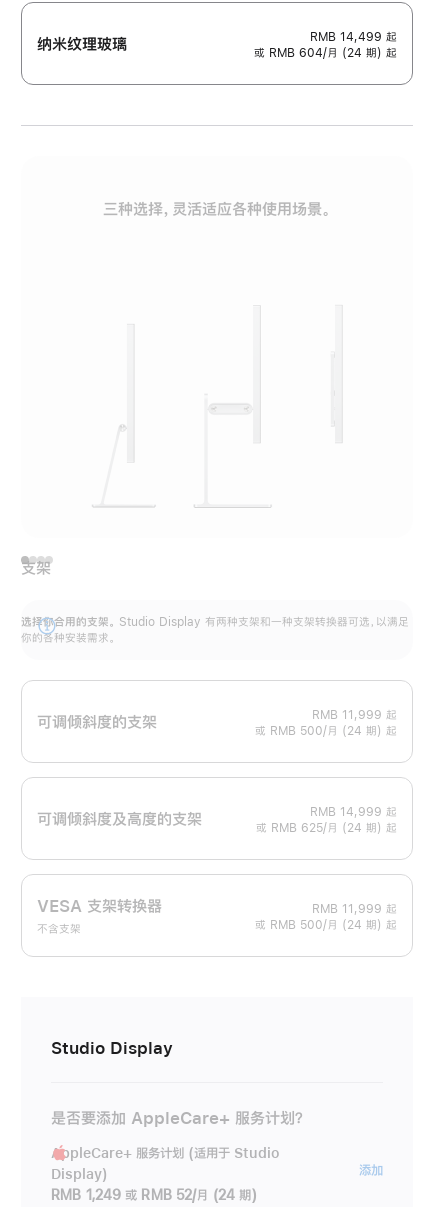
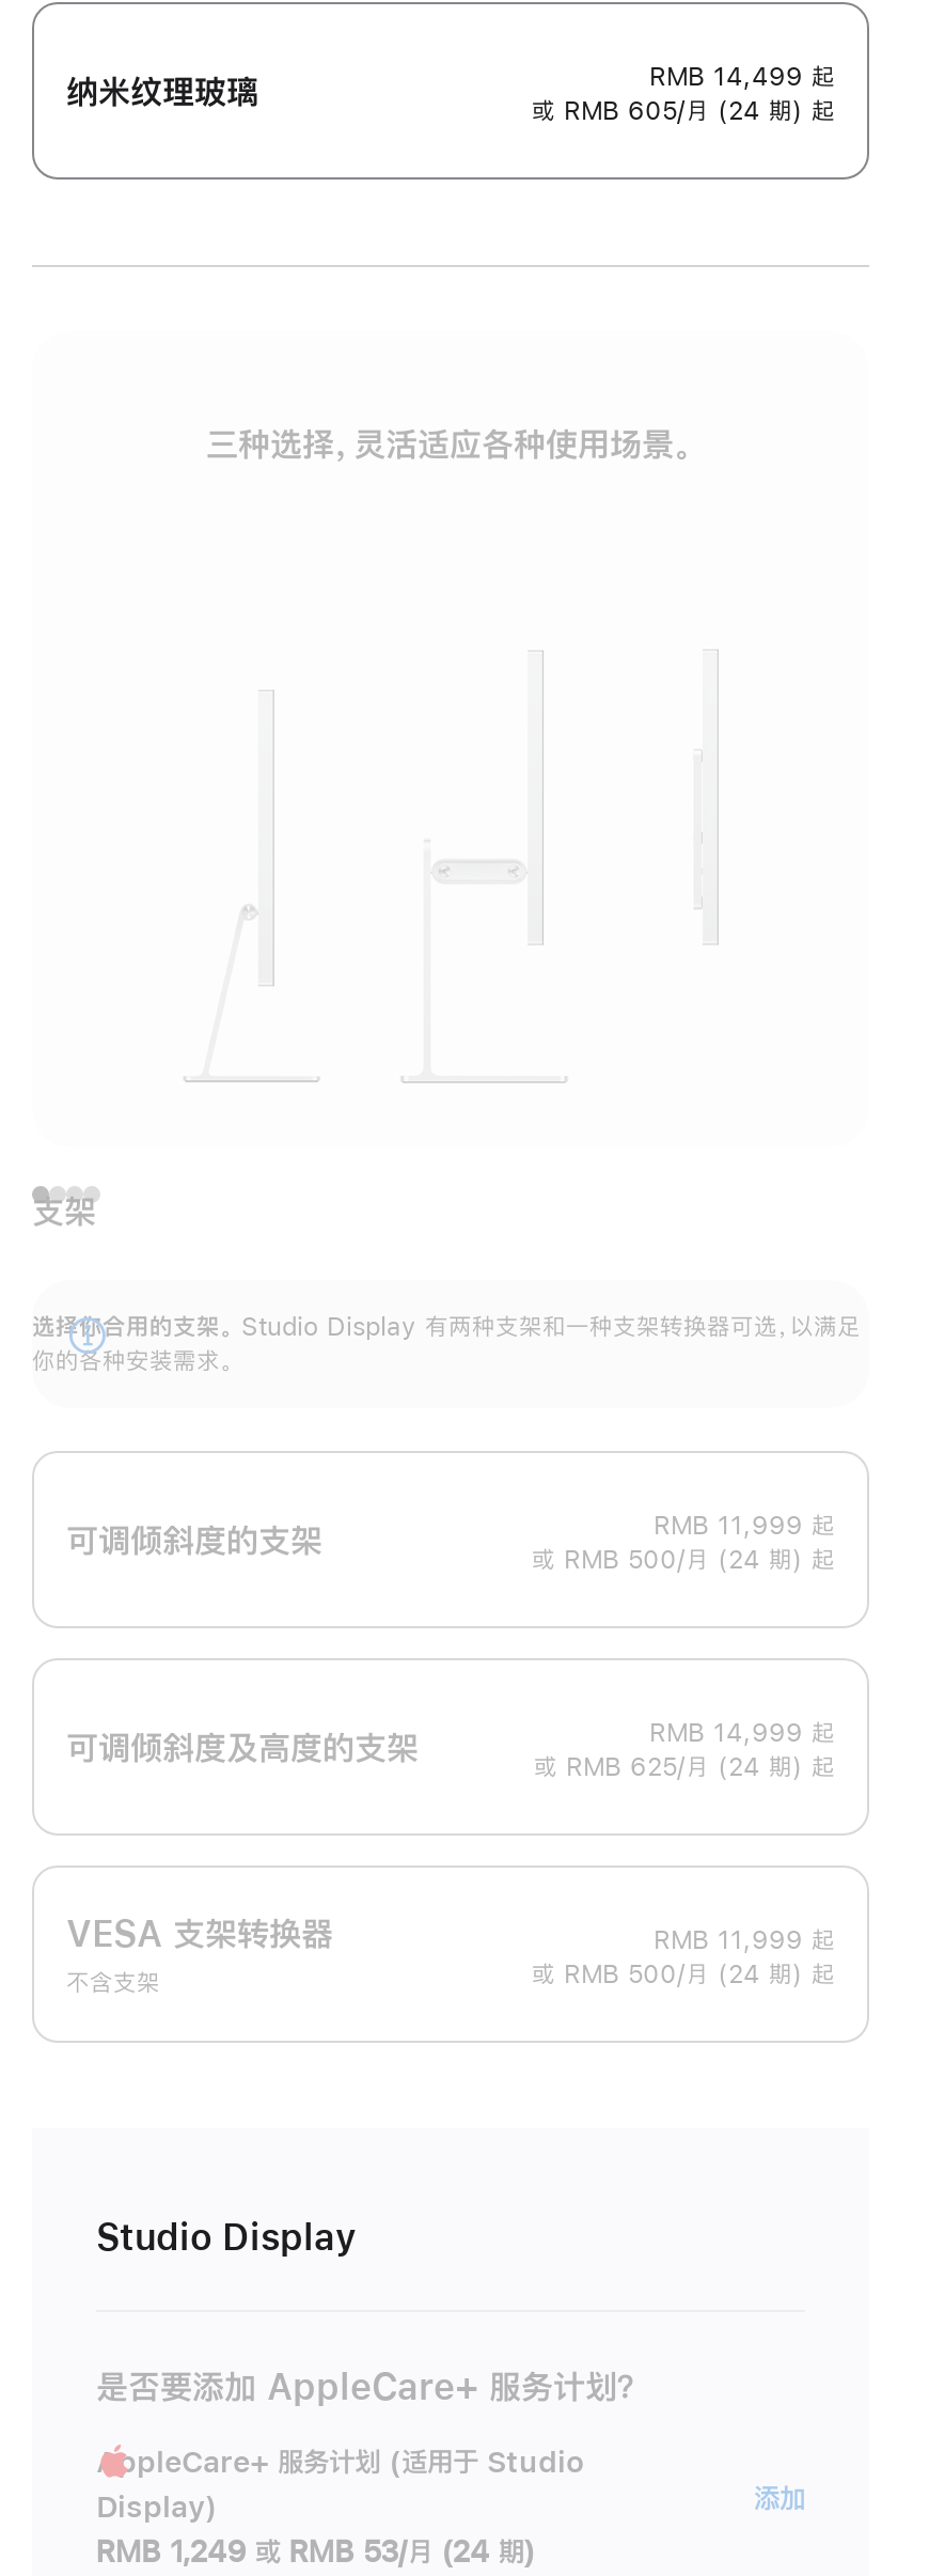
- 或 RMB 604/月 (24 期) 起
+ 或 RMB 605/月 (24 期) 起

- RMB 1,249 或 RMB 52/月 (24 期)
+ RMB 1,249 或 RMB 53/月 (24 期)
